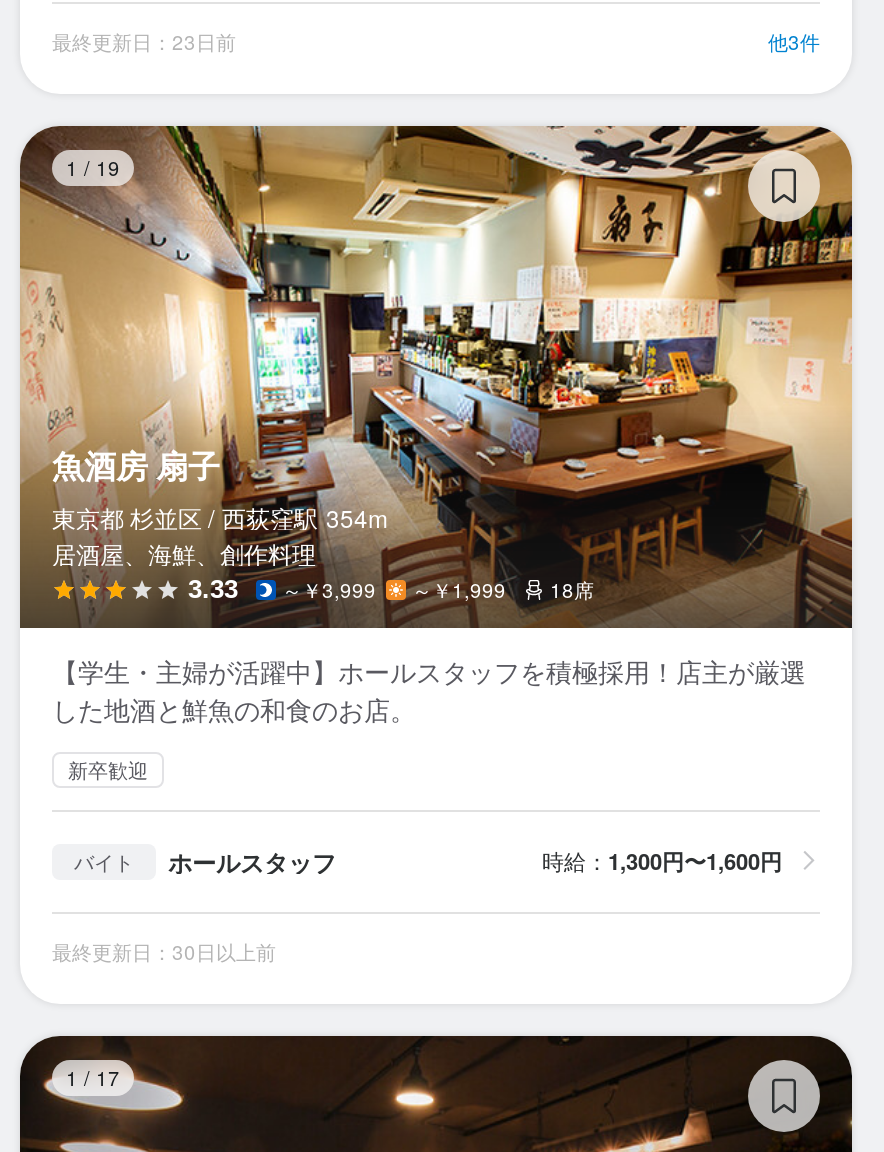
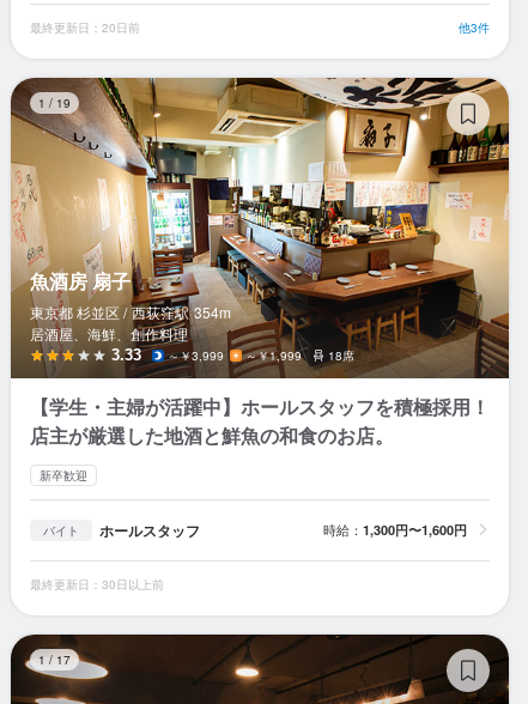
- 最終更新日：23日前
+ 最終更新日：20日前
